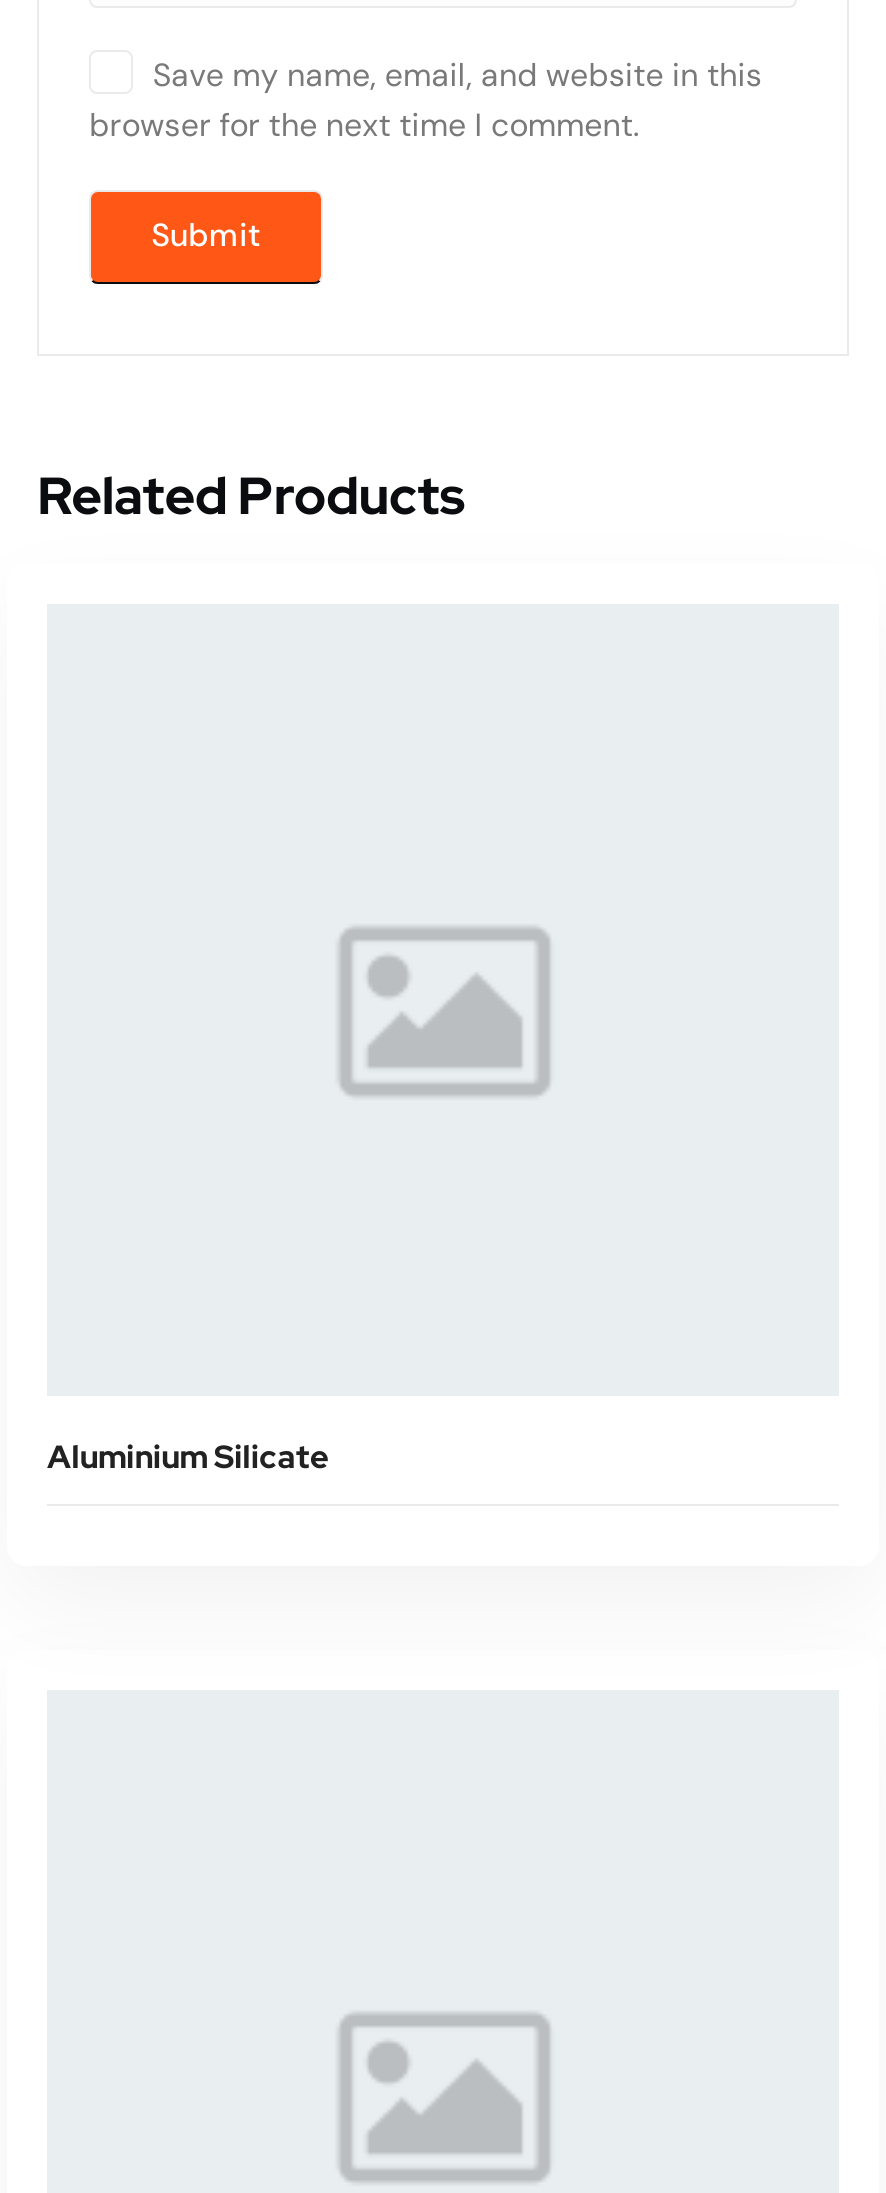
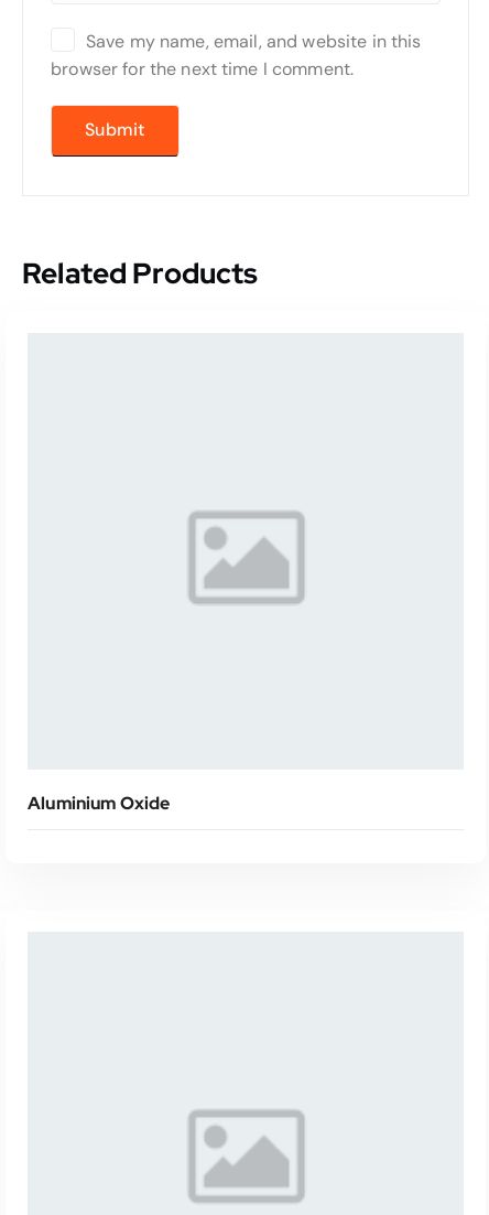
- Aluminium Silicate
+ Aluminium Oxide
